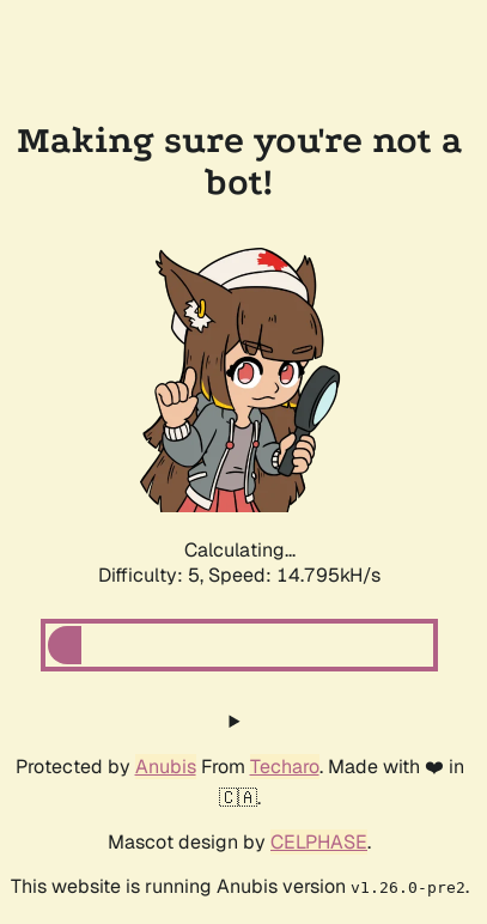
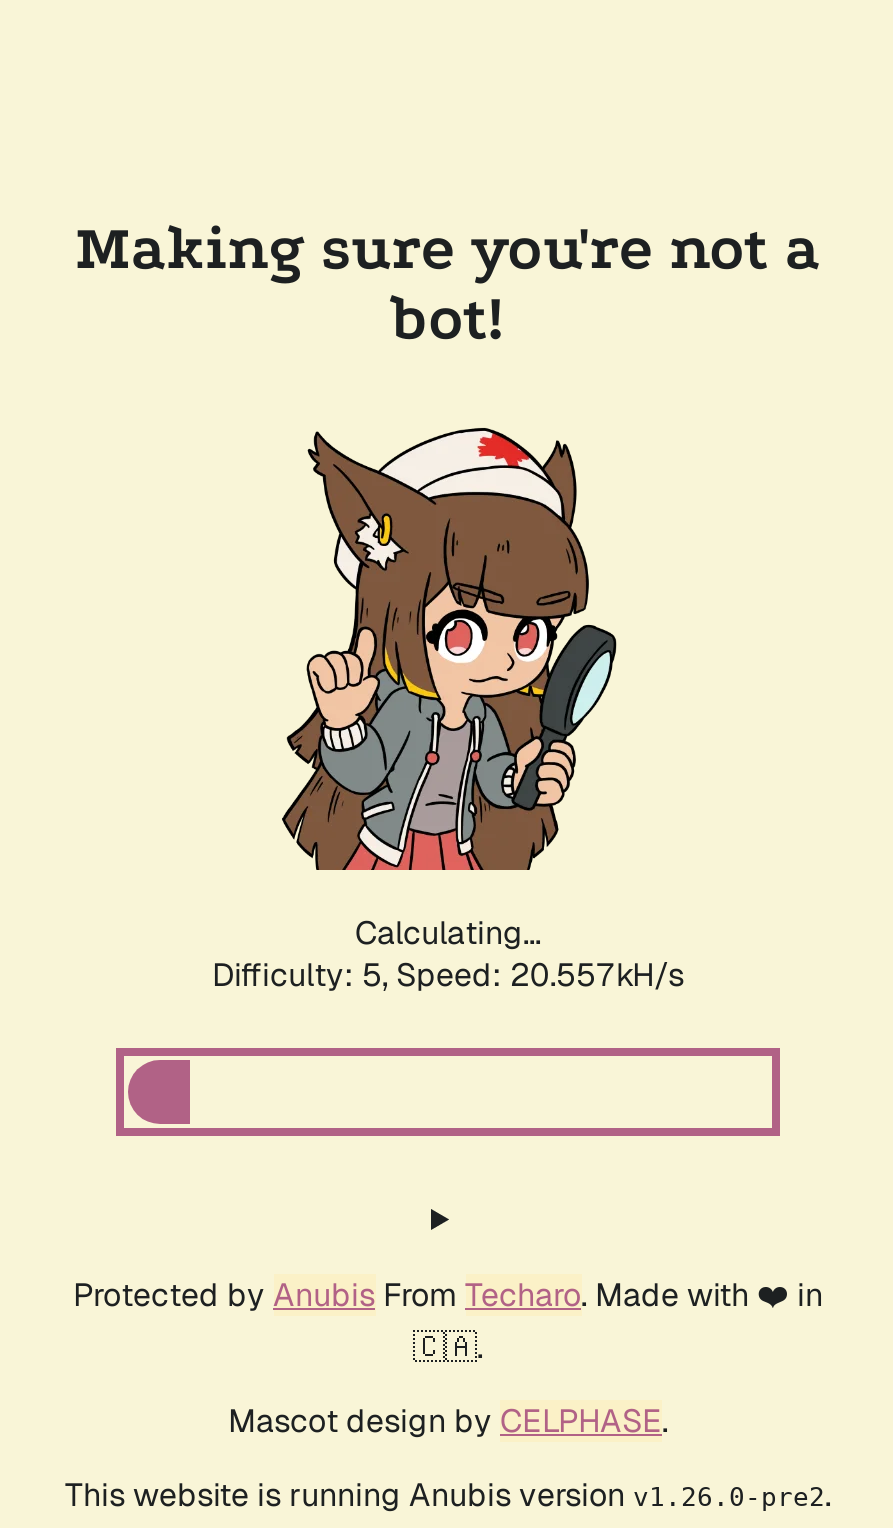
- Difficulty: 5, Speed: 14.795kH/s
+ Difficulty: 5, Speed: 20.557kH/s
